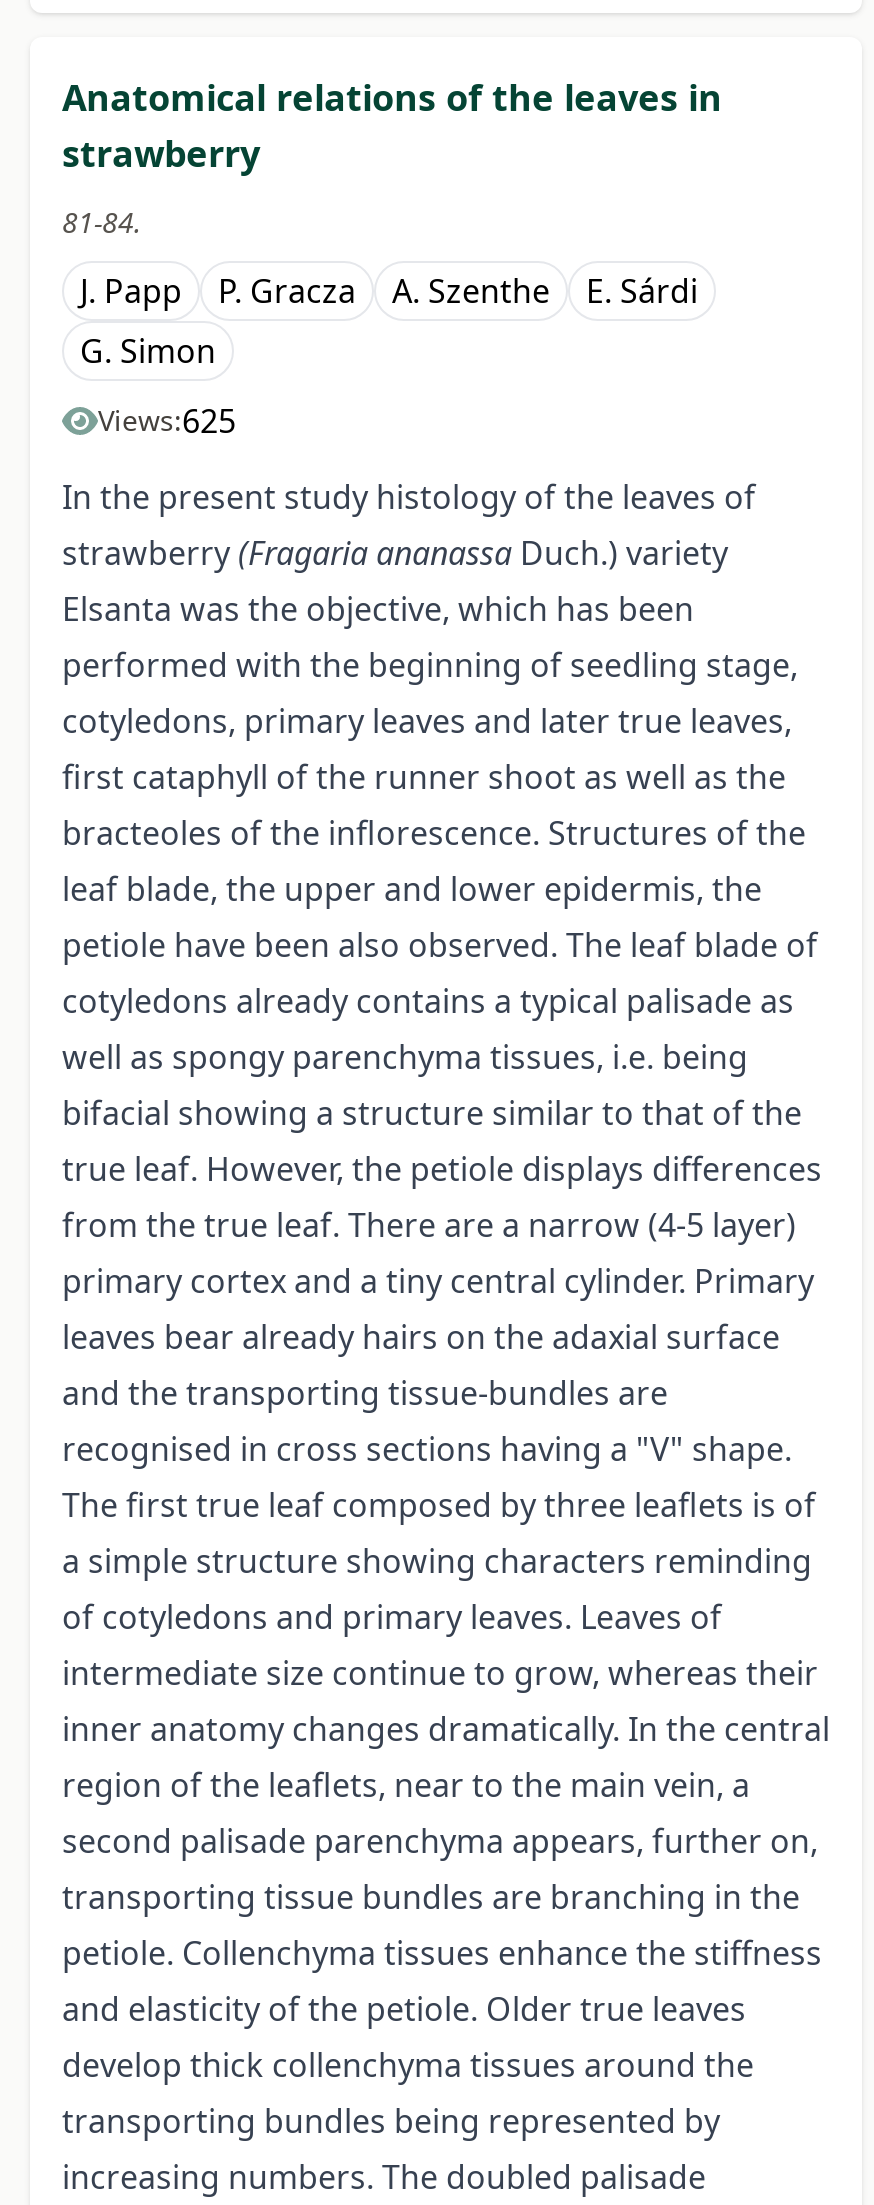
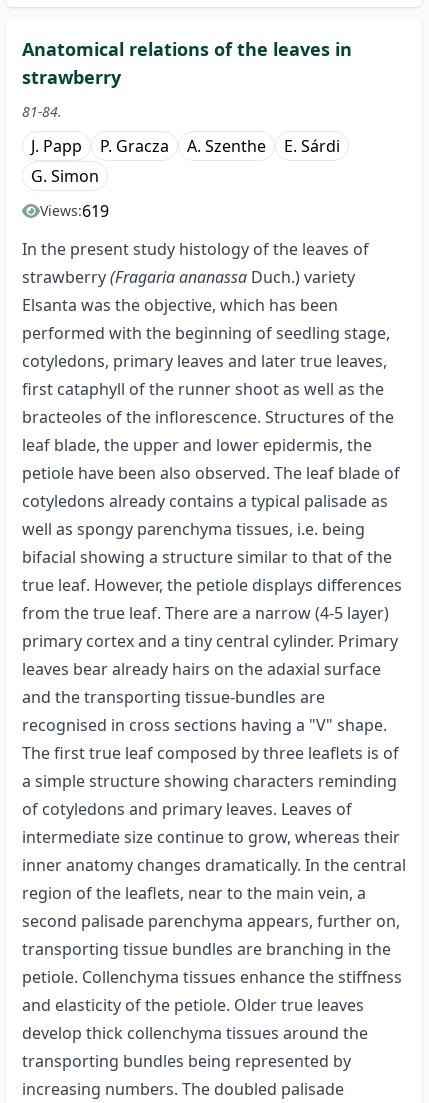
- Views:625
+ Views:619
